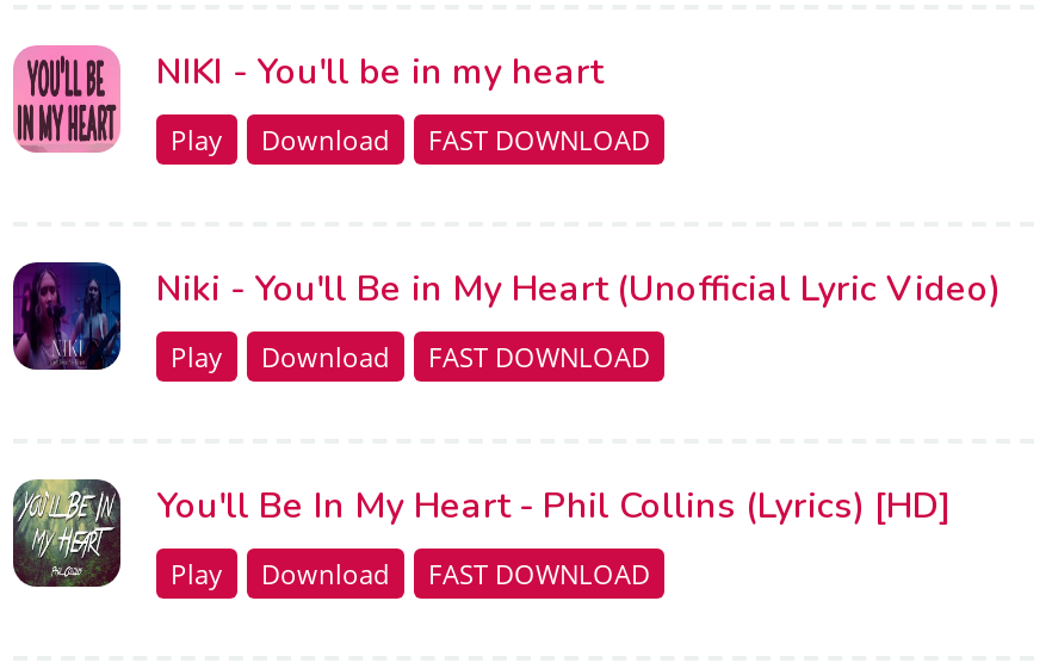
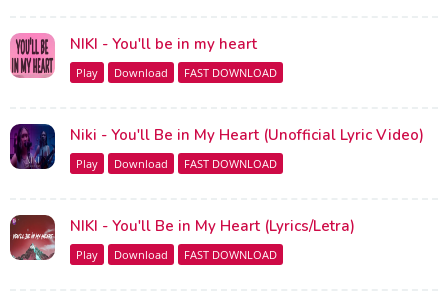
- [image]
- You'll Be In My Heart - Phil Collins (Lyrics) [HD]
+ [image]
+ NIKI - You'll Be in My Heart (Lyrics/Letra)
